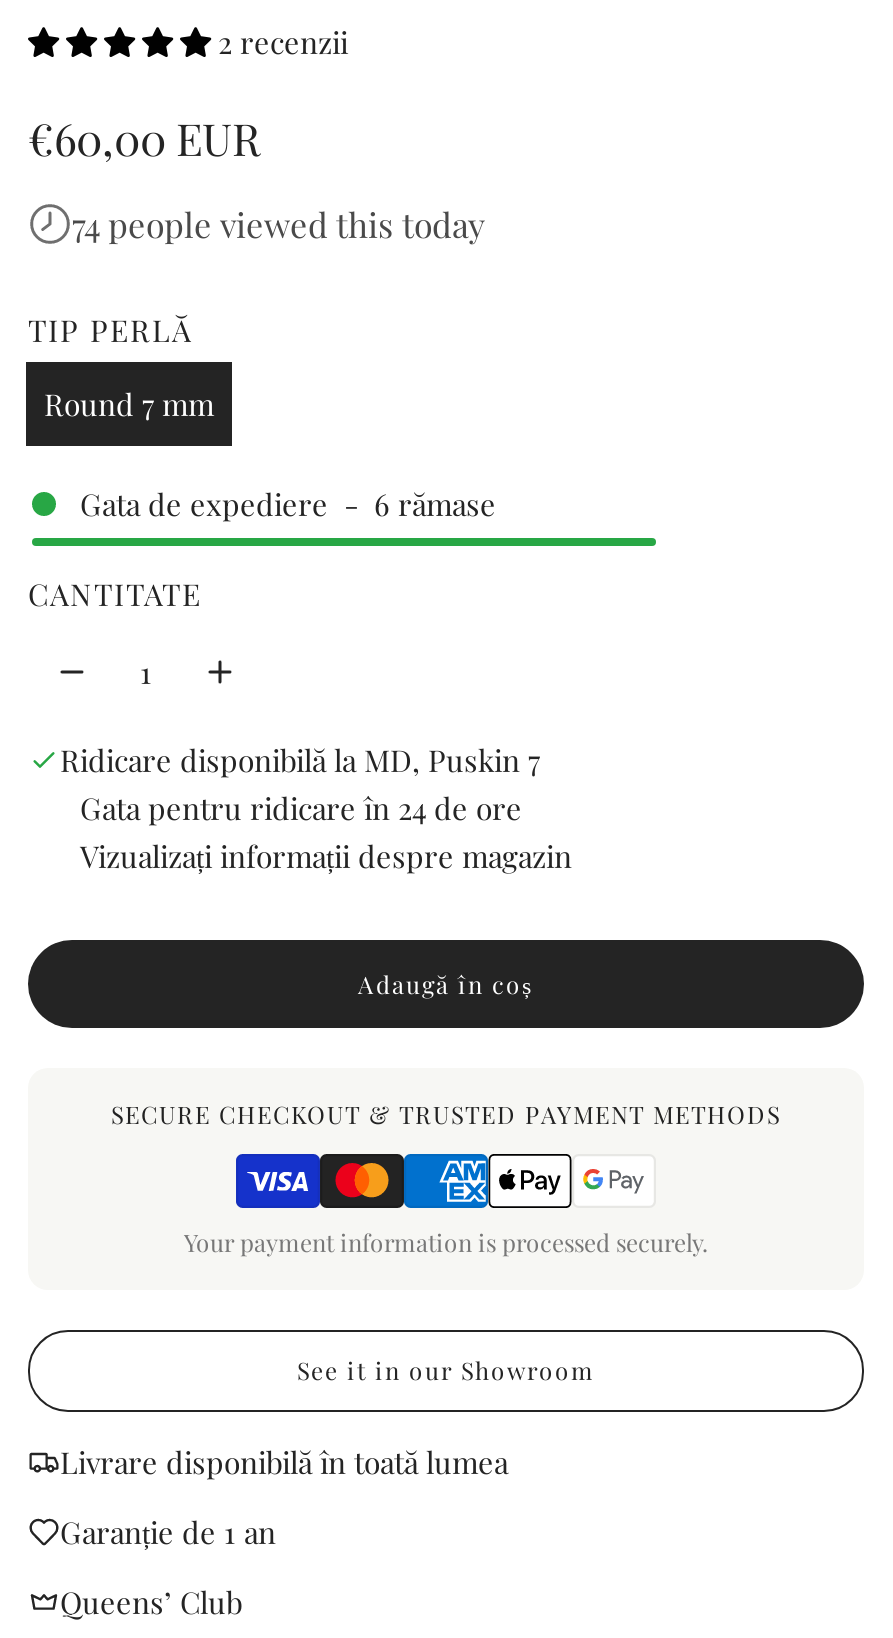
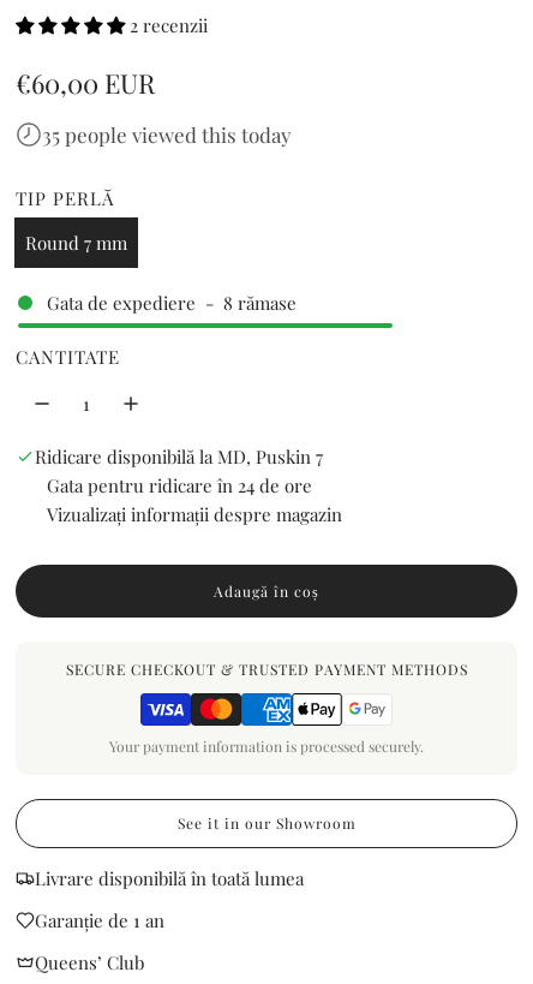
- 74 people viewed this today
+ 35 people viewed this today

- Gata de expediere - 6 rămase
+ Gata de expediere - 8 rămase
